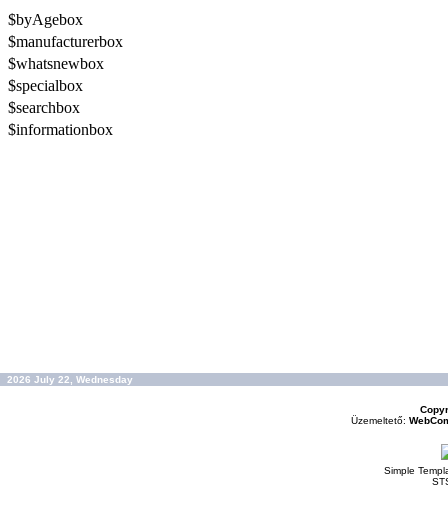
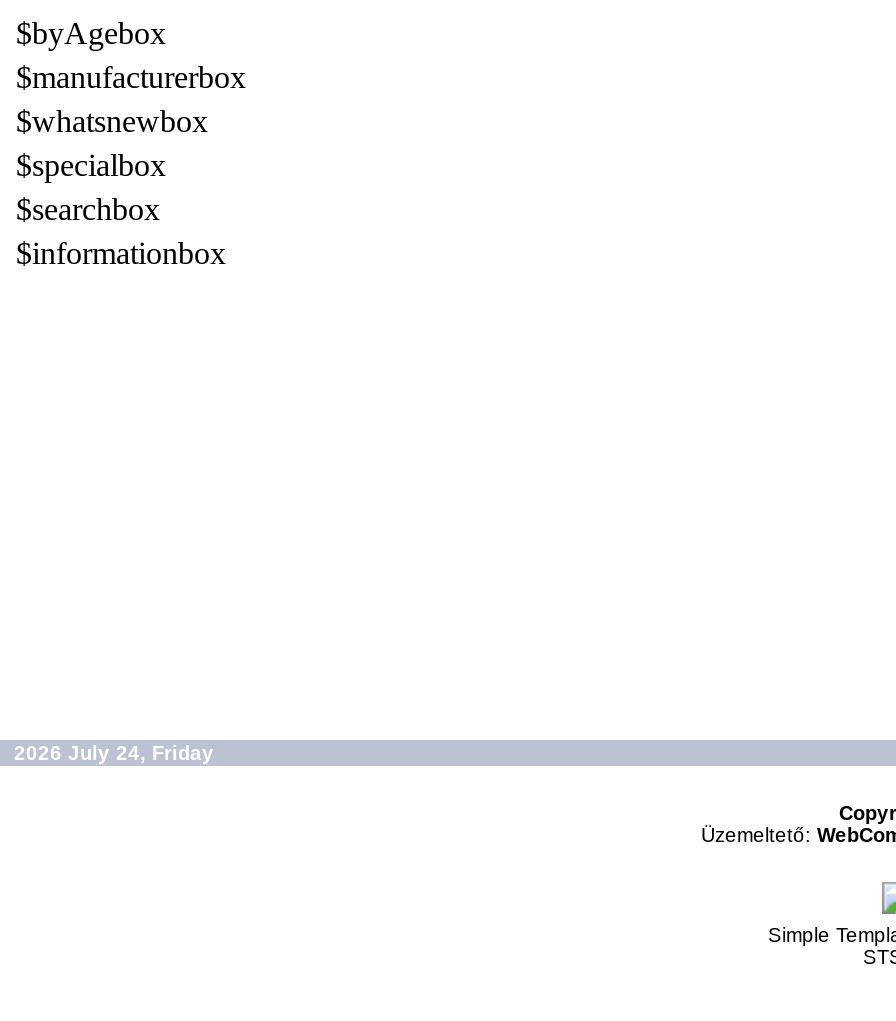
- 2026 July 22, Wednesday
+ 2026 July 24, Friday
